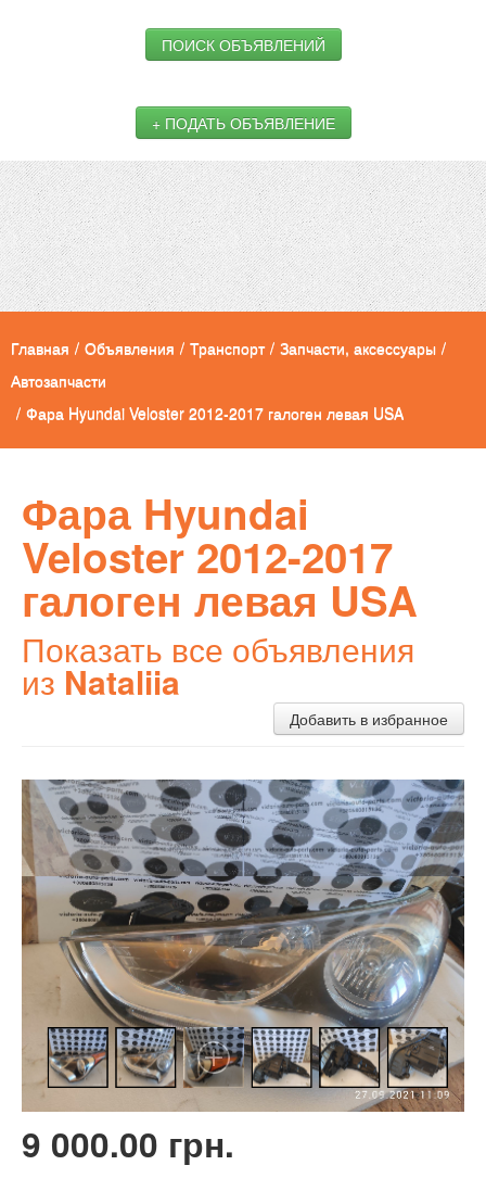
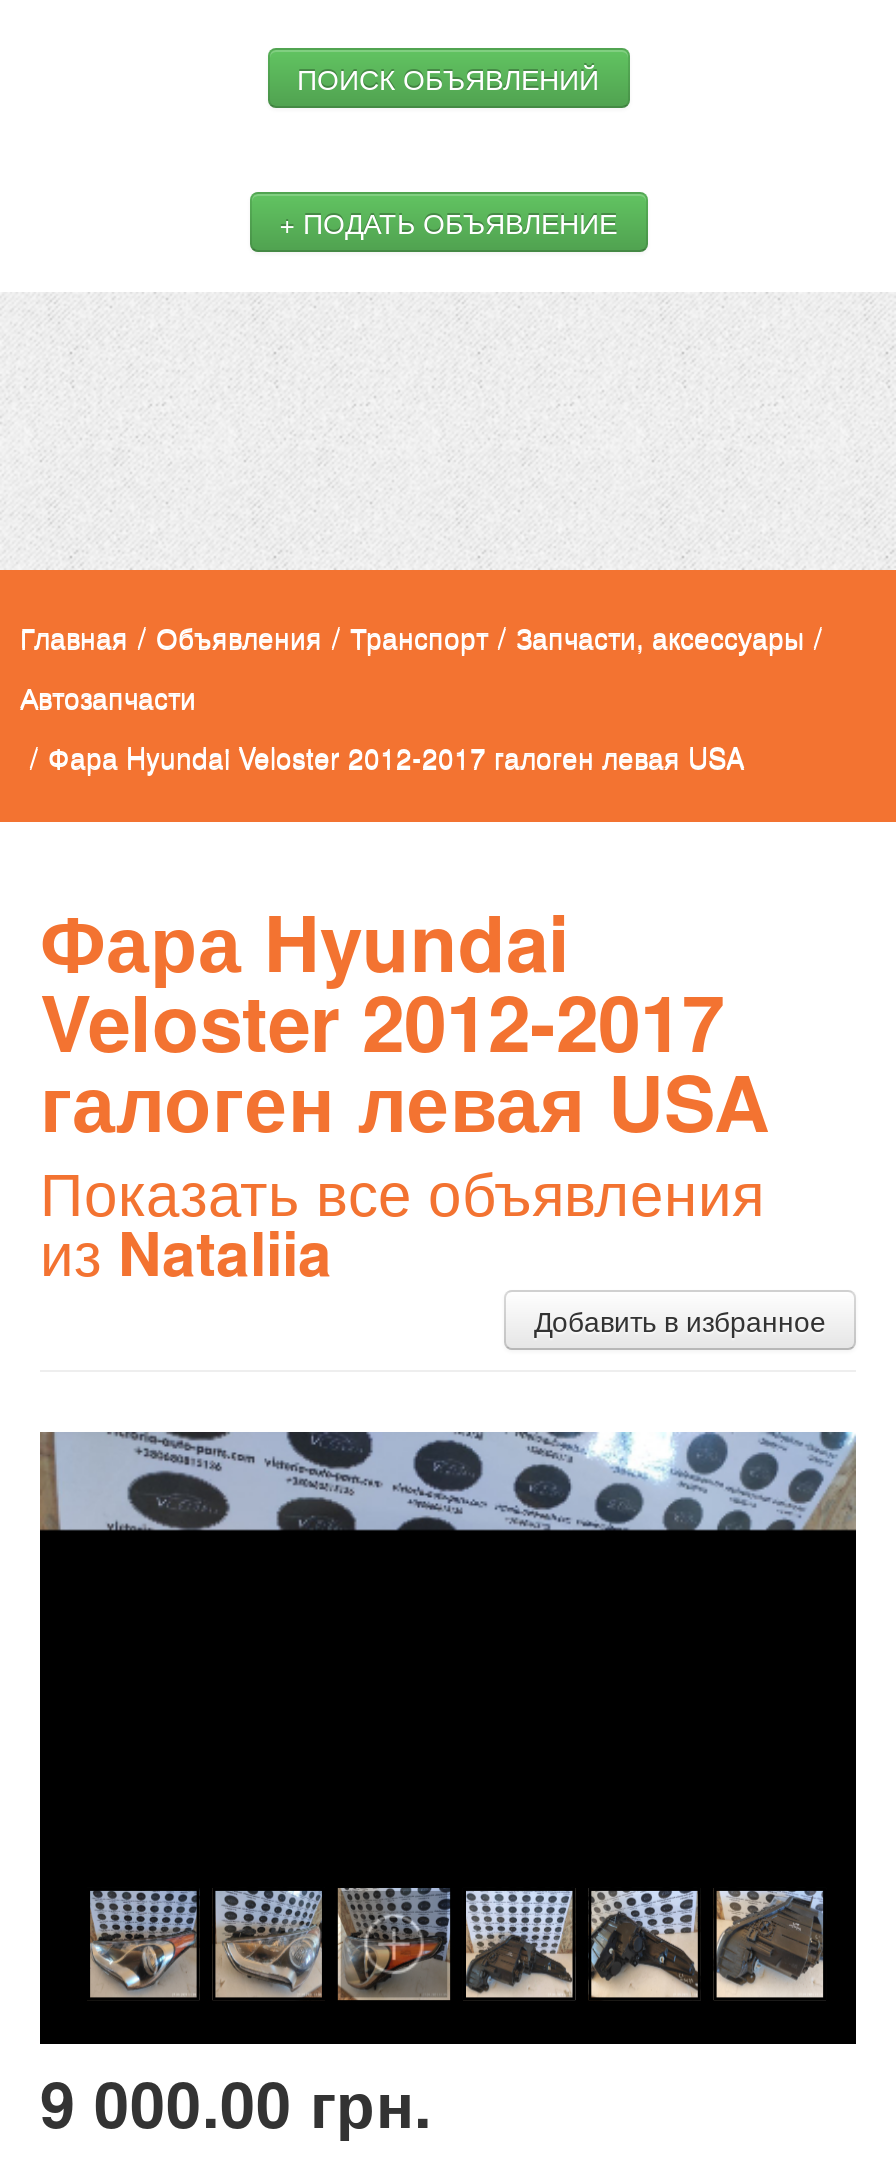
- [image]
+ [image]
